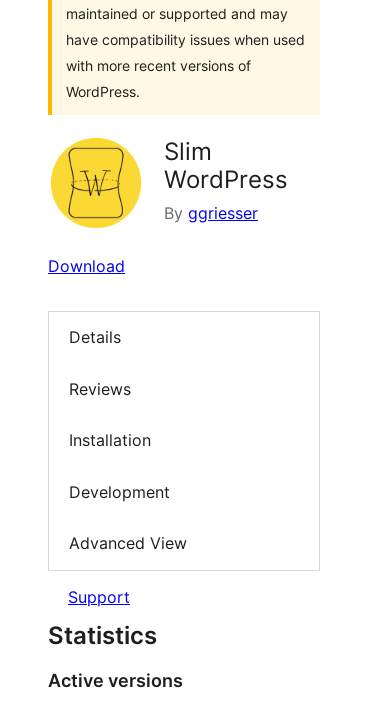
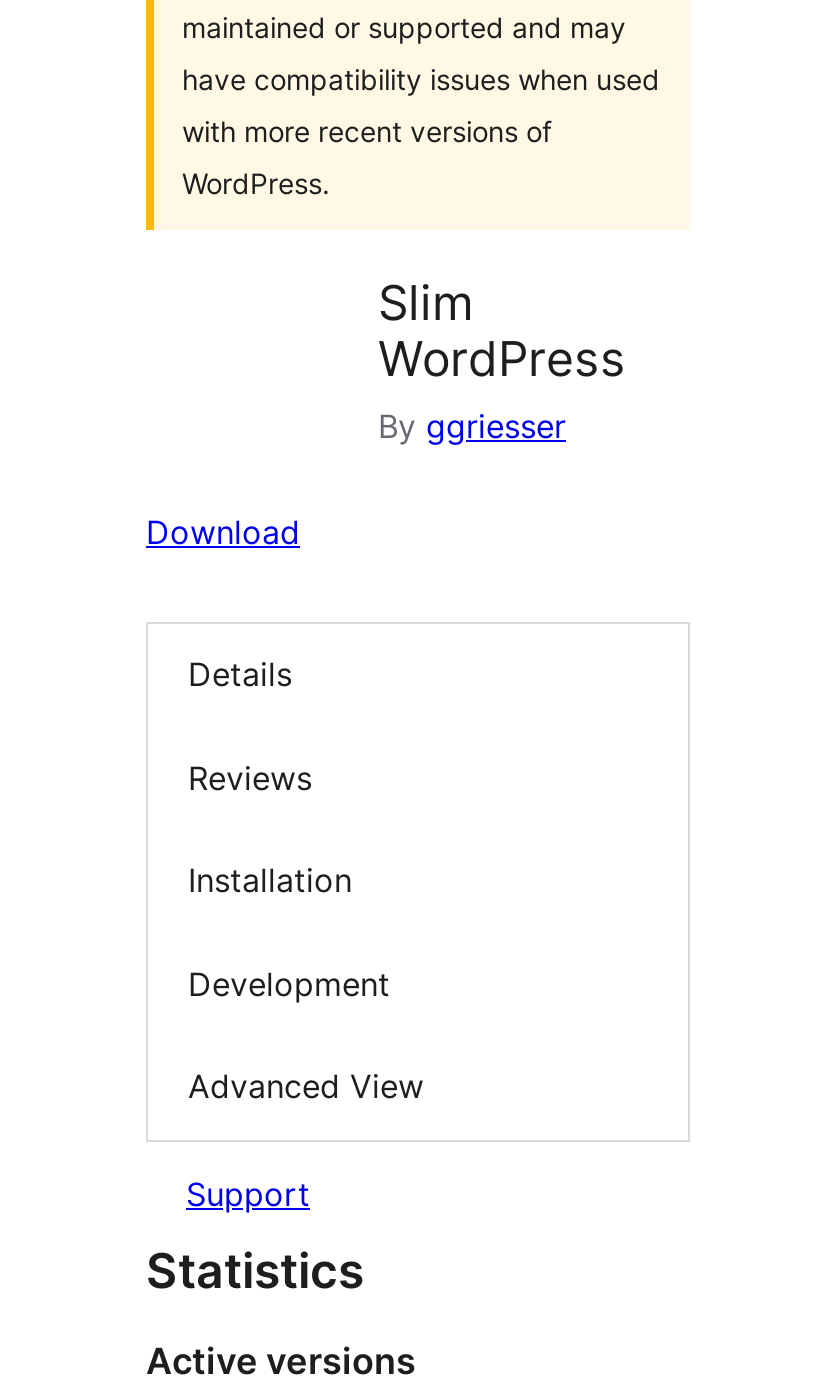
- [image]
